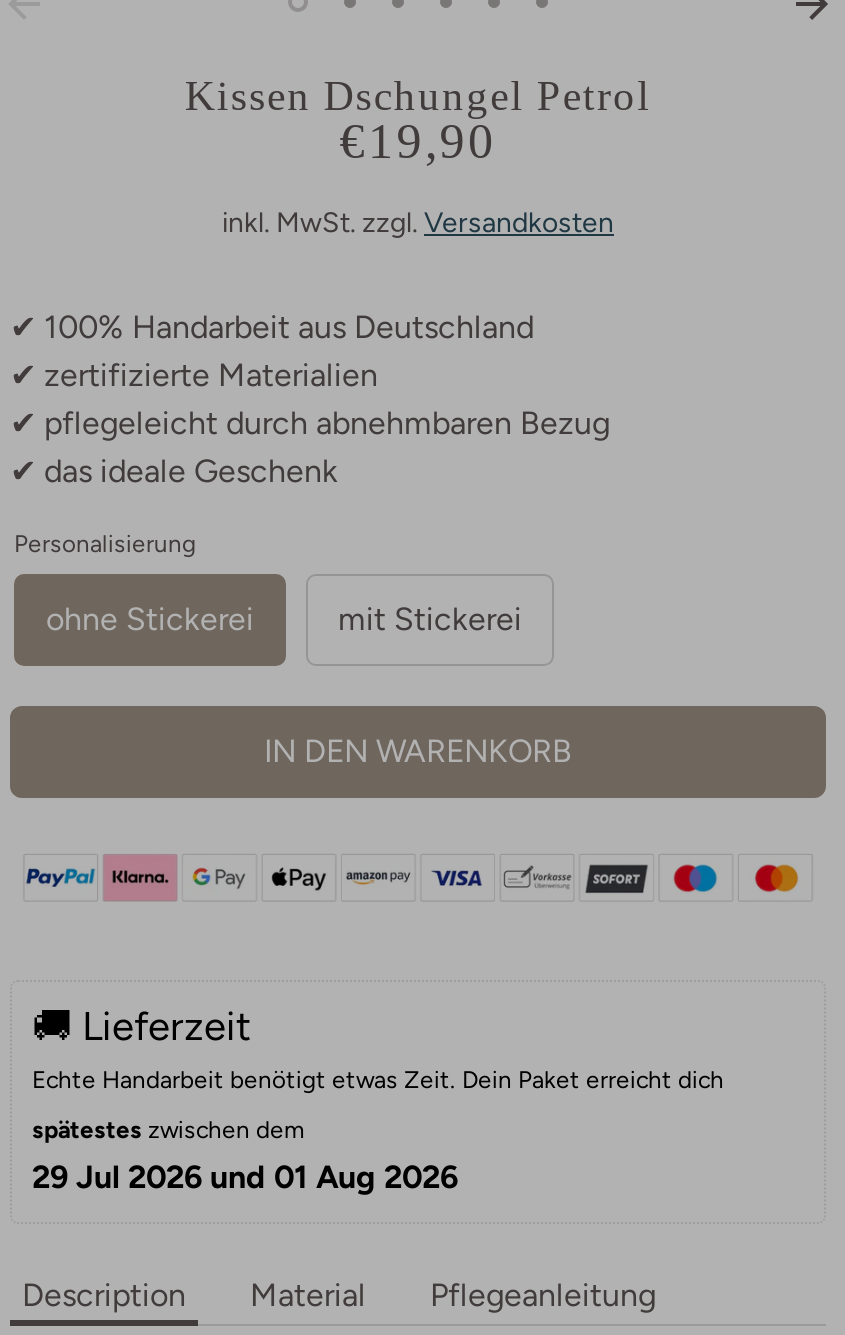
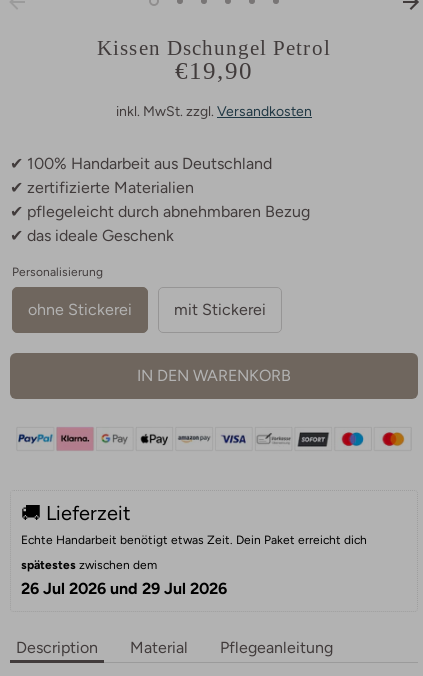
- 29 Jul 2026 und 01 Aug 2026
+ 26 Jul 2026 und 29 Jul 2026
